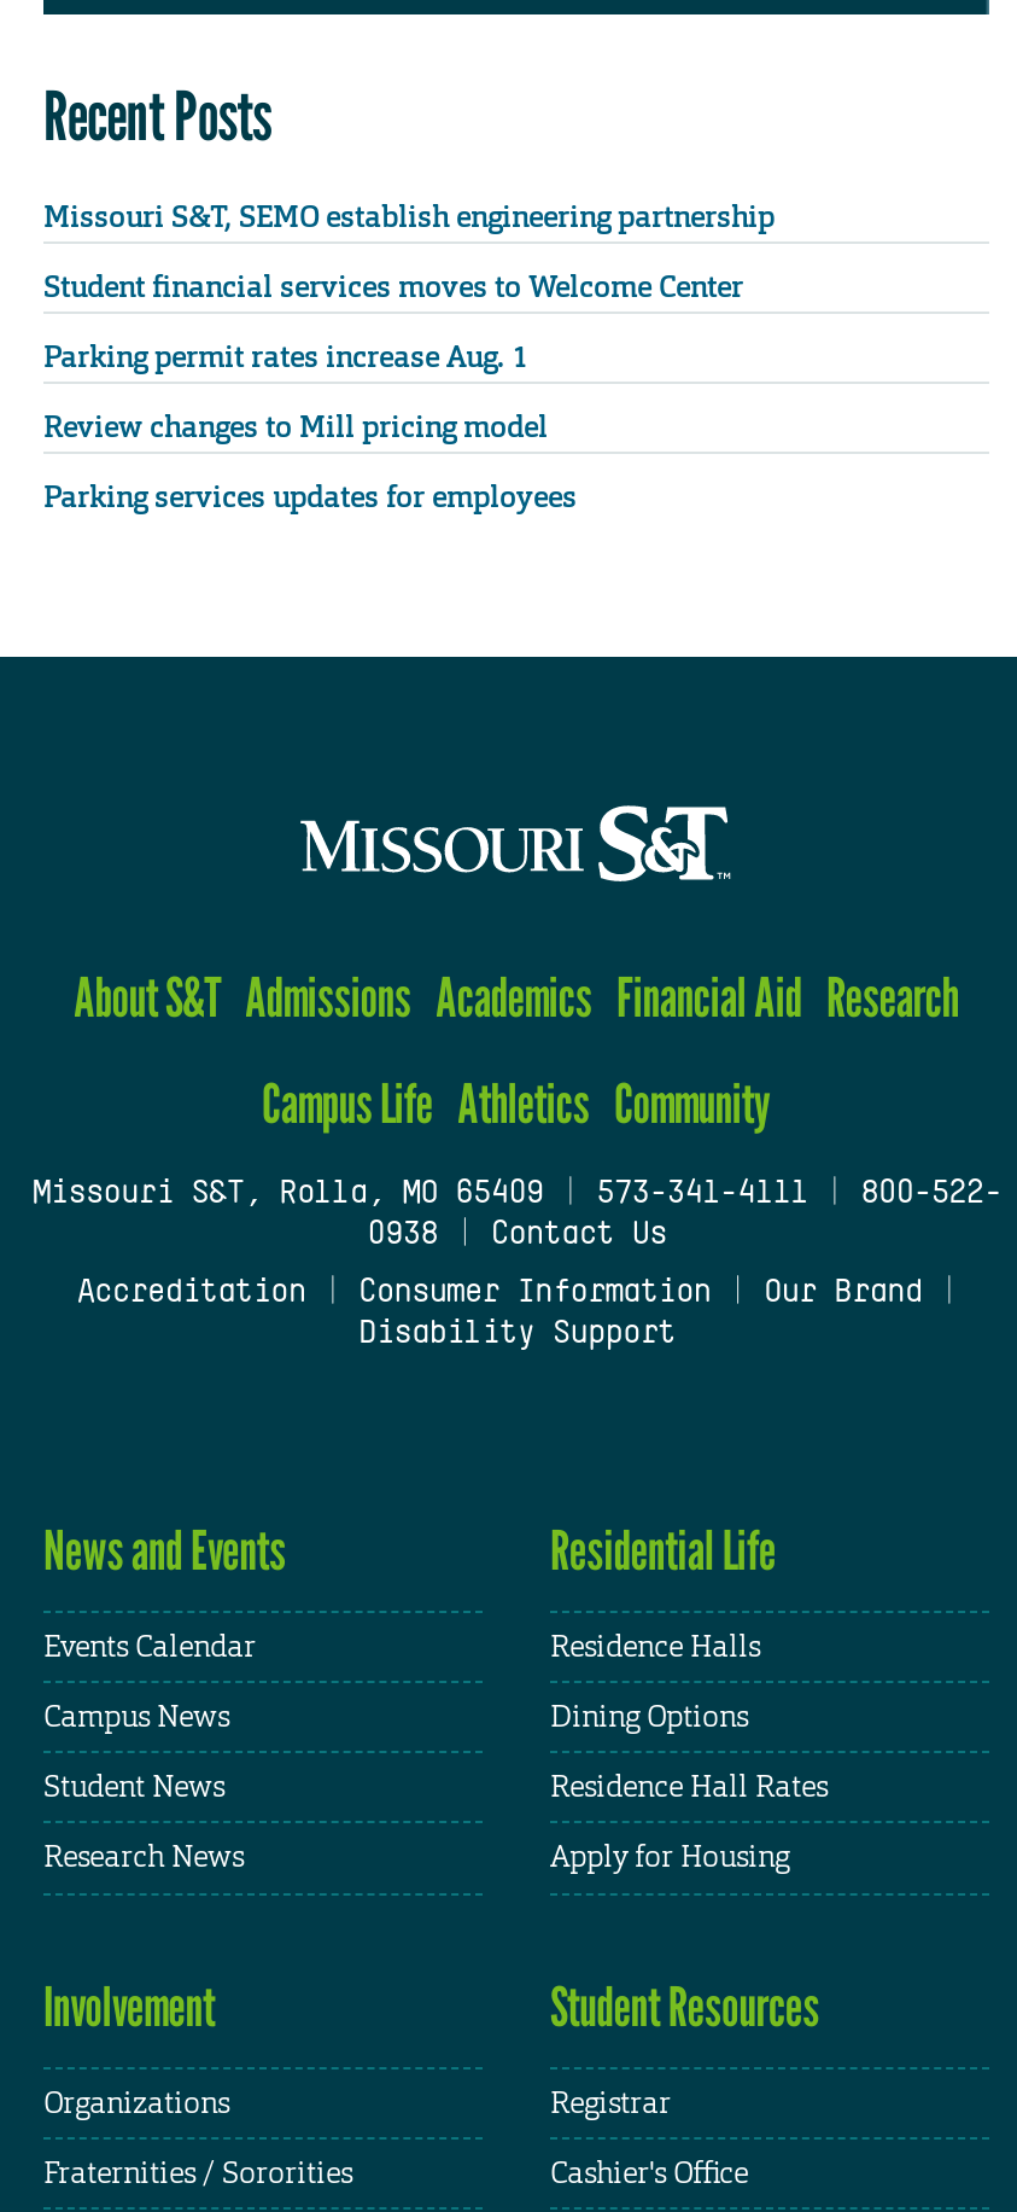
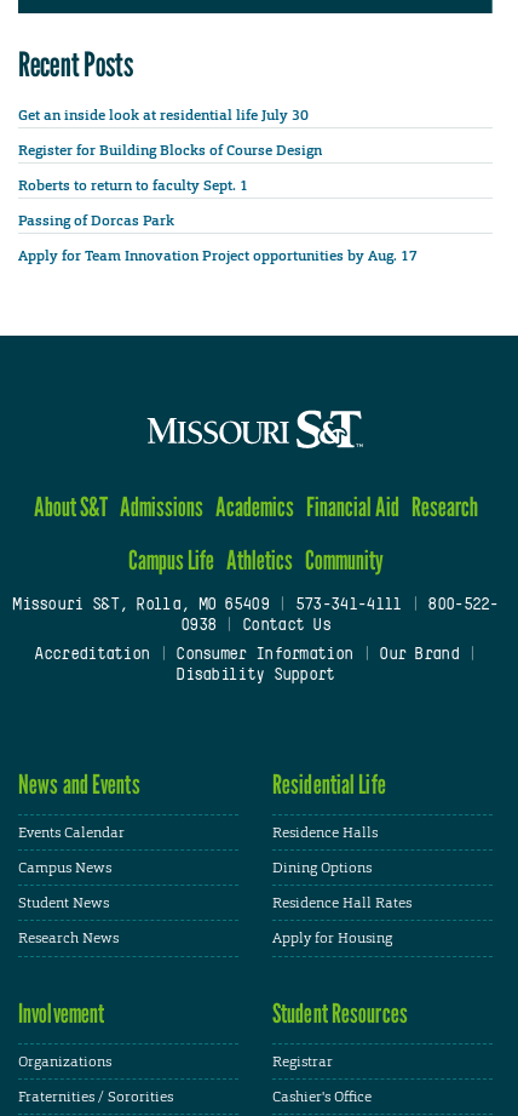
- Missouri S&T, SEMO establish engineering partnership
+ Get an inside look at residential life July 30

- Student financial services moves to Welcome Center
+ Register for Building Blocks of Course Design

- Parking permit rates increase Aug. 1
+ Roberts to return to faculty Sept. 1

- Review changes to Mill pricing model
+ Passing of Dorcas Park

- Parking services updates for employees
+ Apply for Team Innovation Project opportunities by Aug. 17
